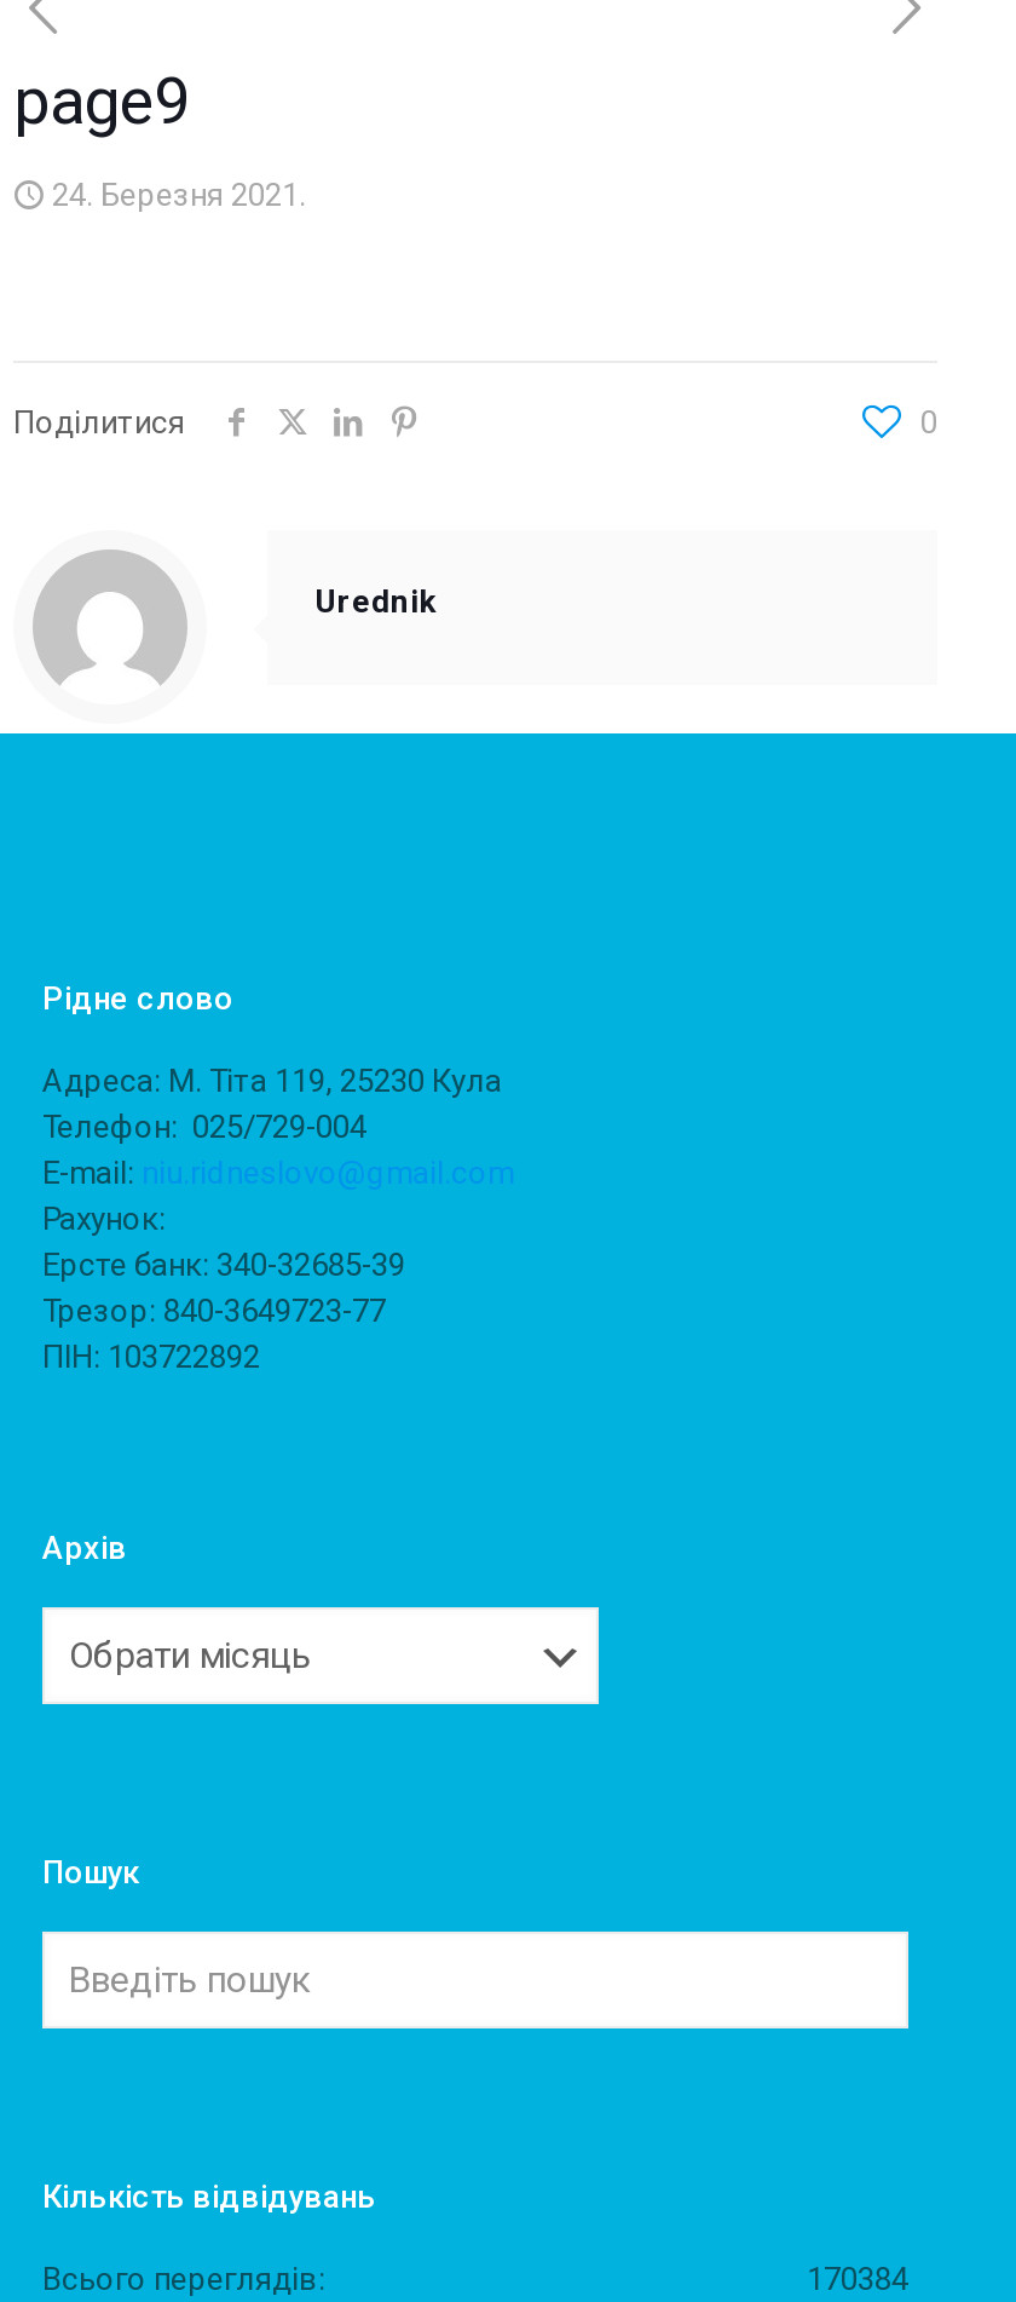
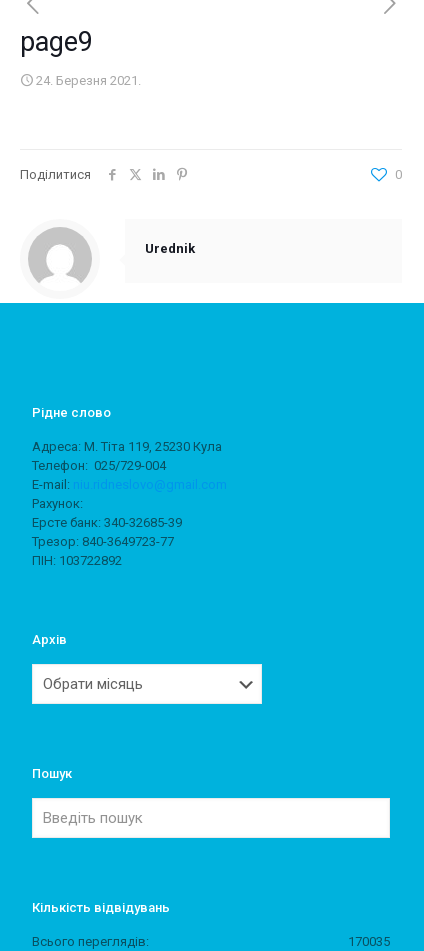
- 170384
+ 170035
